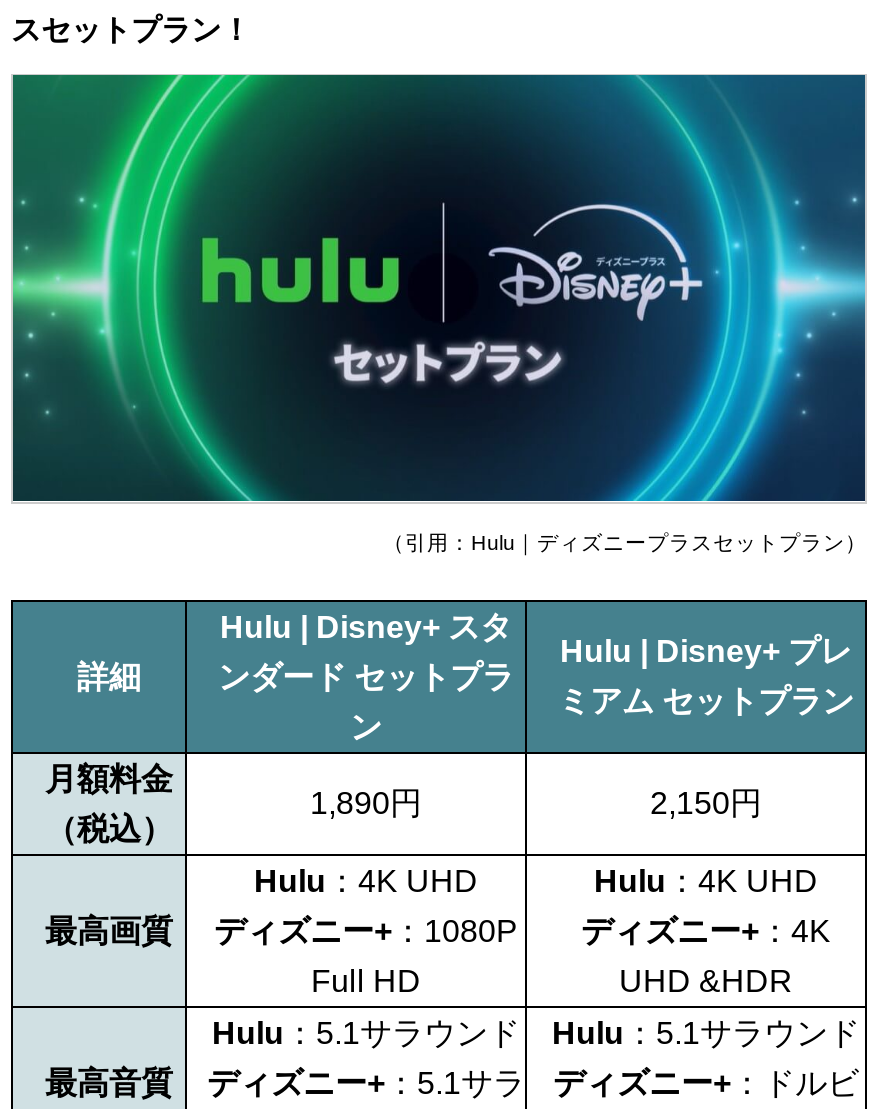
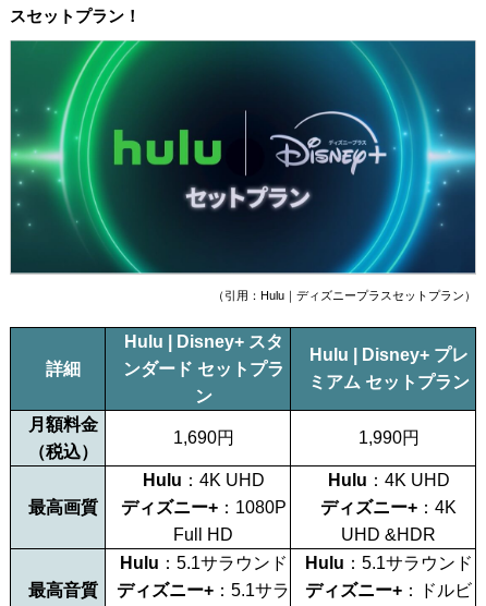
- 1,890円
+ 1,690円

- 2,150円
+ 1,990円
